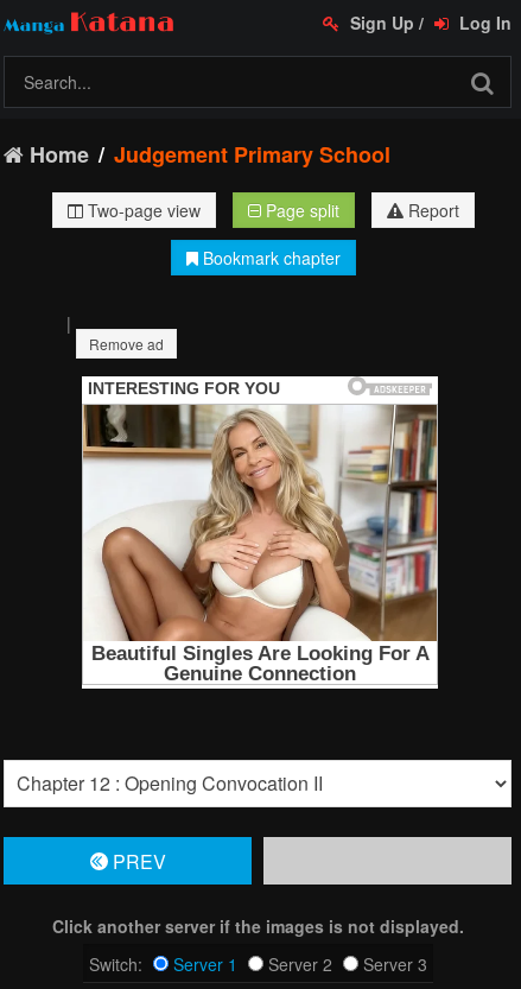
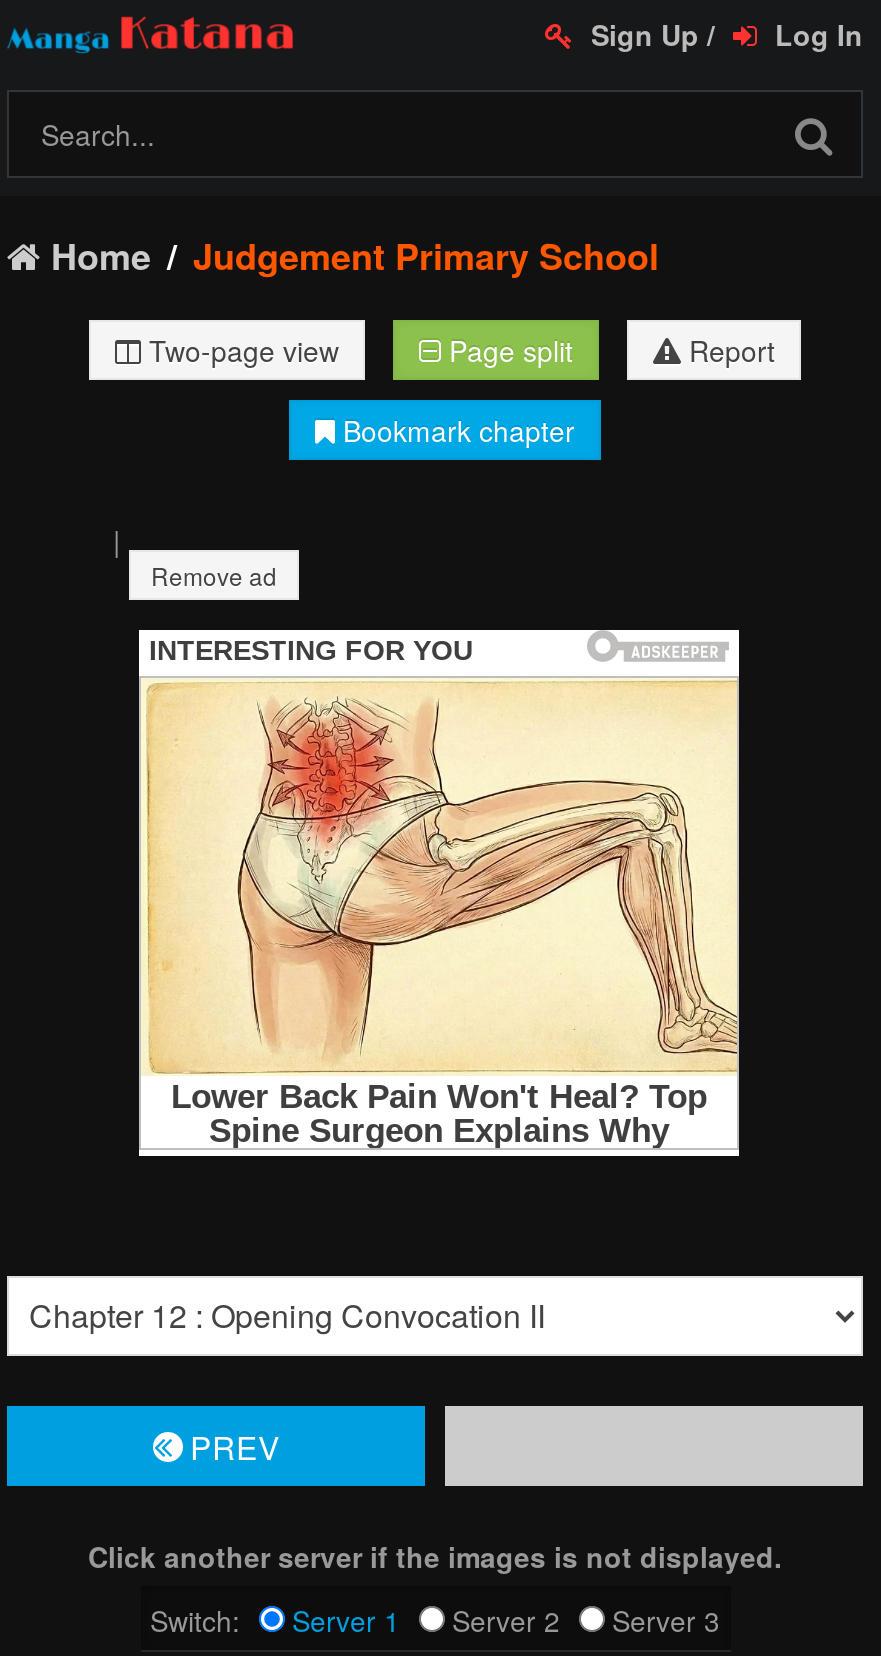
- [image]
+ [image]
